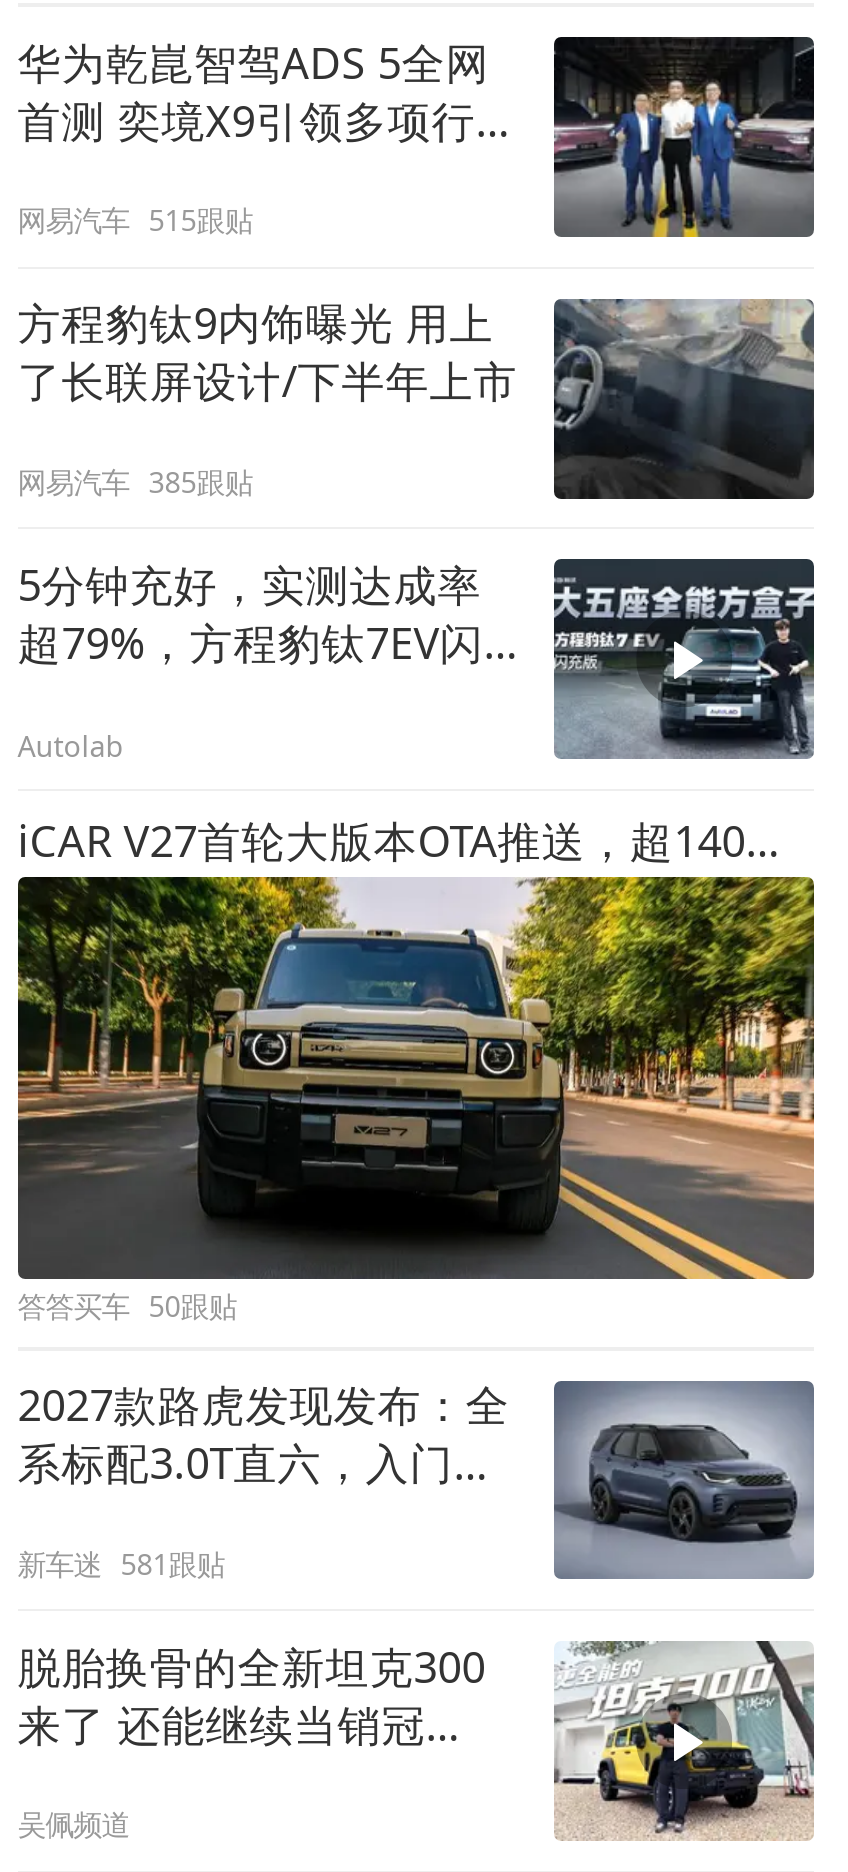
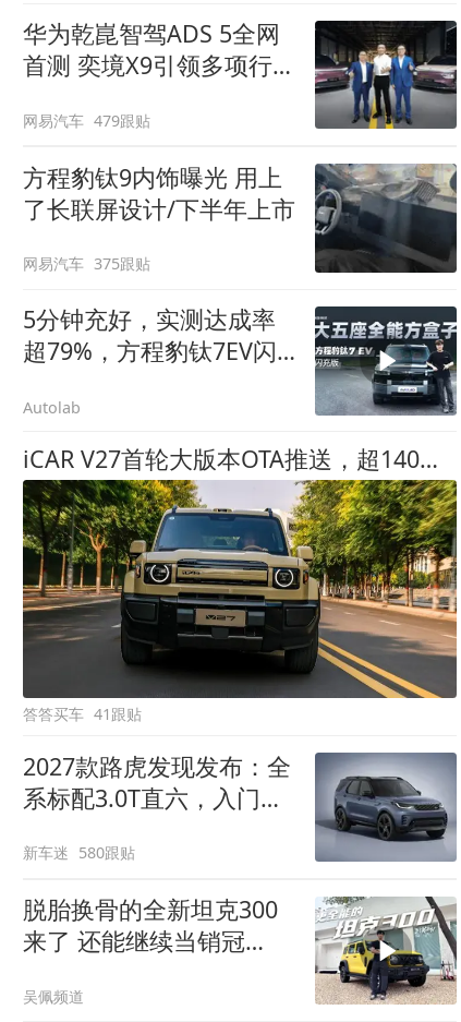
- 网易汽车 515跟贴
+ 网易汽车 479跟贴

- 网易汽车 385跟贴
+ 网易汽车 375跟贴

- 答答买车 50跟贴
+ 答答买车 41跟贴

- 新车迷 581跟贴
+ 新车迷 580跟贴
